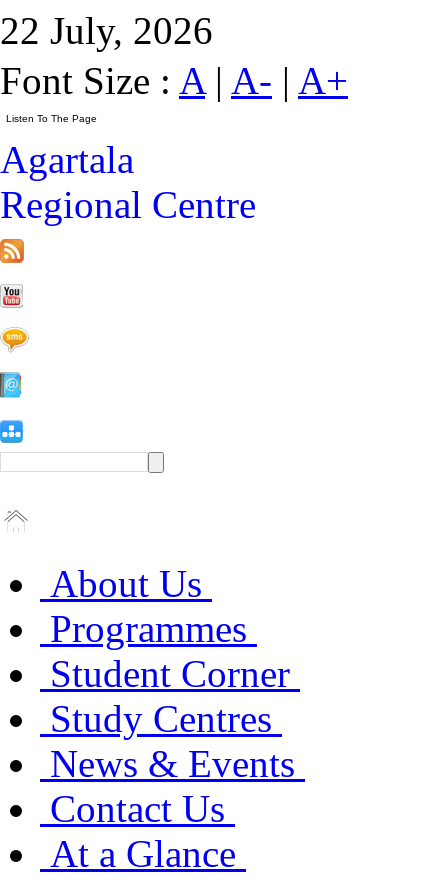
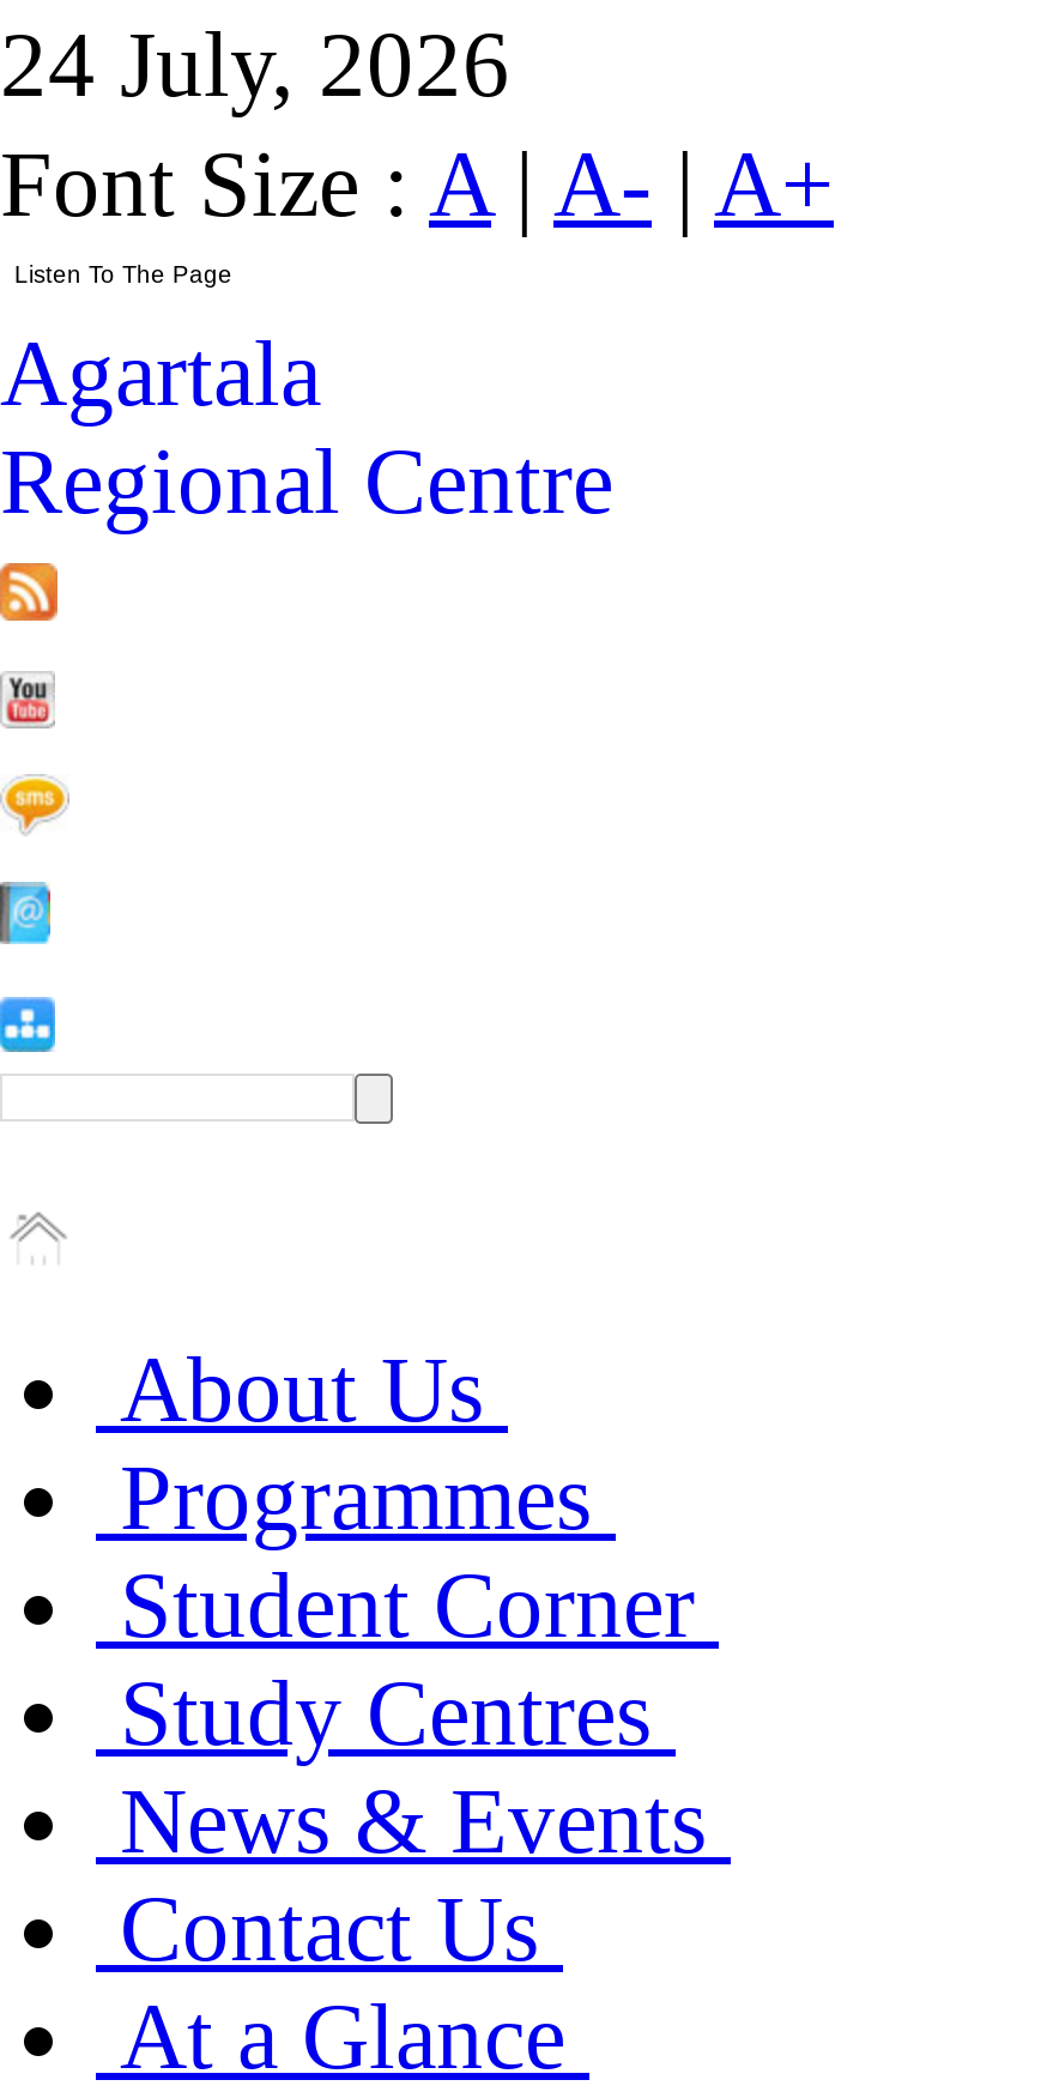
- 22 July, 2026
+ 24 July, 2026
